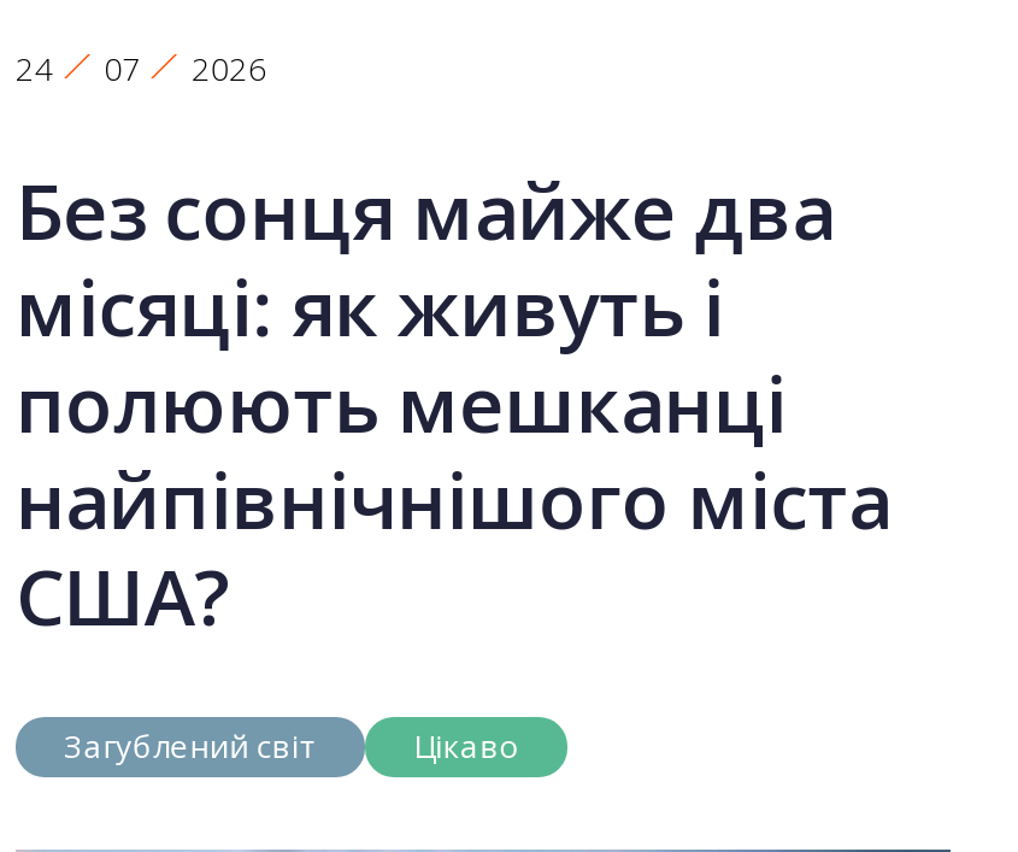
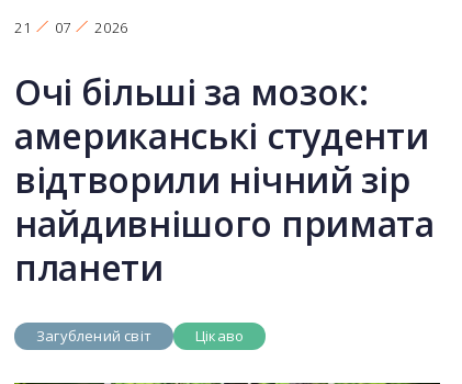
- 24 07 2026
+ 21 07 2026

- Без сонця майже два
- місяці: як живуть і
- полюють мешканці
- найпівнічнішого міста
- США?
+ Очі більші за мозок:
+ американські студенти
+ відтворили нічний зір
+ найдивнішого примата
+ планети
